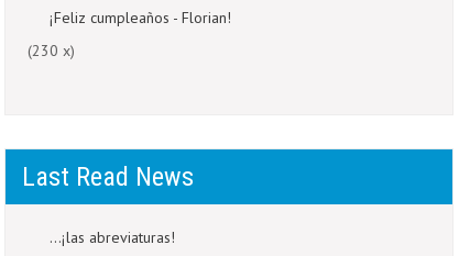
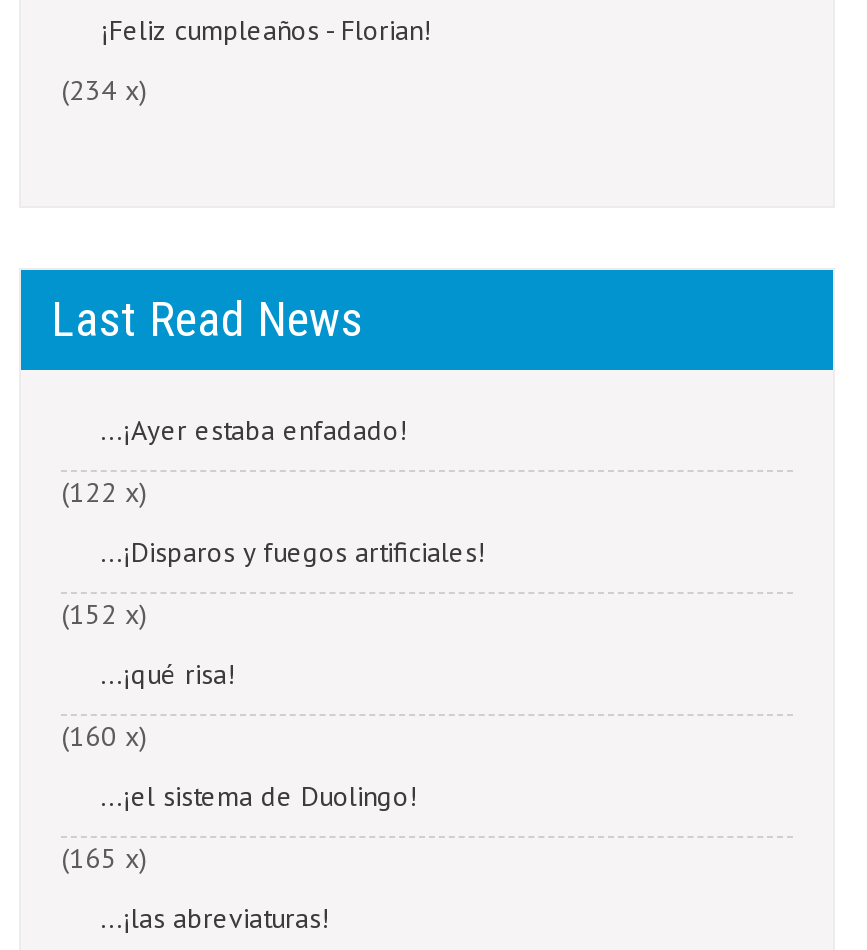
- (230 x)
+ (234 x)

+ ...¡Ayer estaba enfadado!
+ (122 x)
+ ...¡Disparos y fuegos artificiales!
+ (152 x)
+ ...¡qué risa!
+ (160 x)
+ ...¡el sistema de Duolingo!
+ (165 x)
